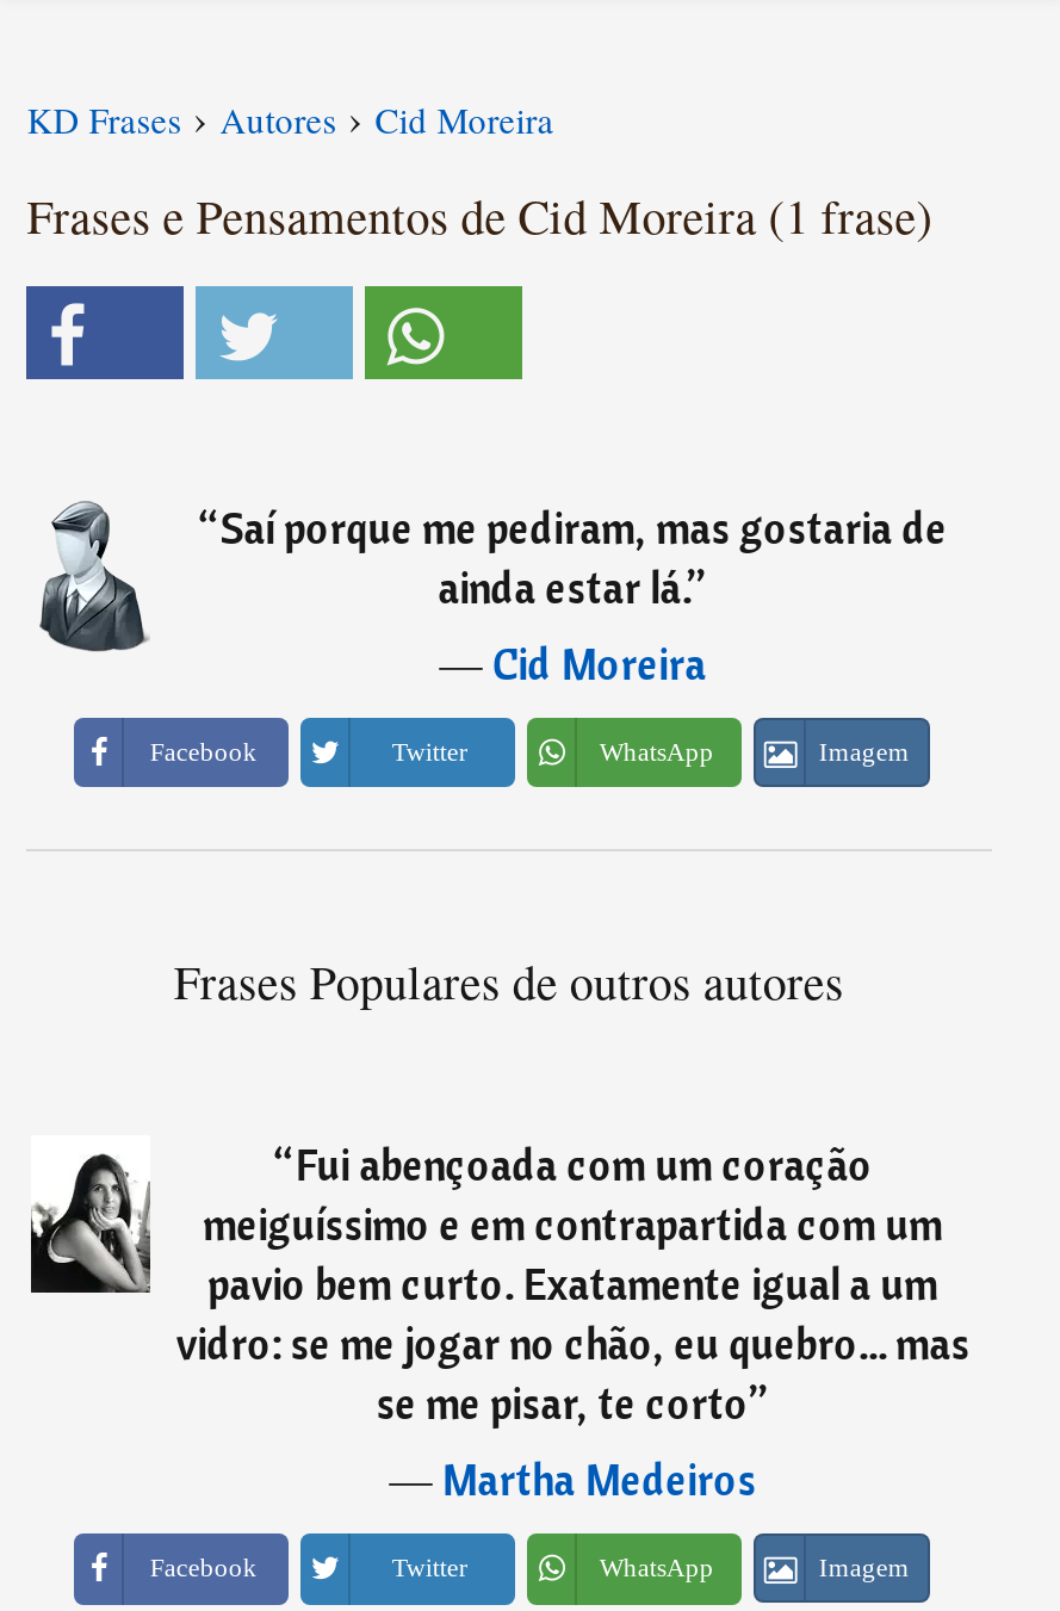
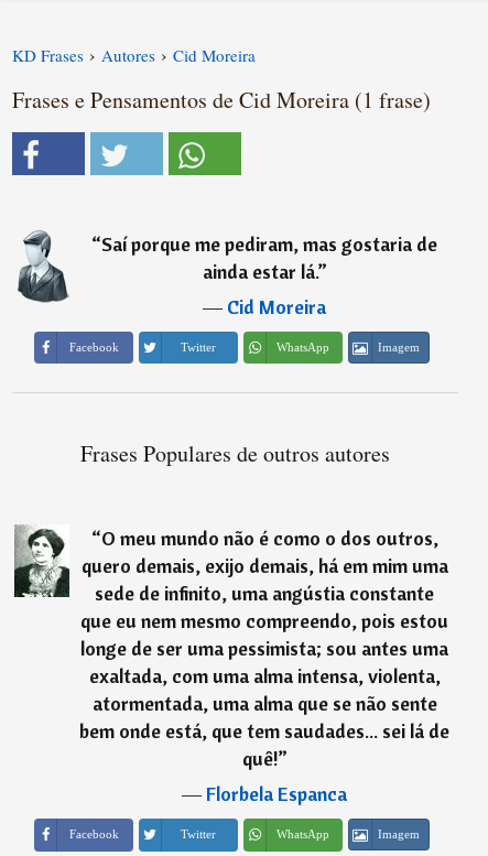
- [image]
- “Fui abençoada com um coração
- meiguíssimo e em contrapartida com um
- pavio bem curto. Exatamente igual a um
- vidro: se me jogar no chão, eu quebro... mas
- se me pisar, te corto”
- ― Martha Medeiros
+ [image]
+ “O meu mundo não é como o dos outros,
+ quero demais, exijo demais, há em mim uma
+ sede de infinito, uma angústia constante
+ que eu nem mesmo compreendo, pois estou
+ longe de ser uma pessimista; sou antes uma
+ exaltada, com uma alma intensa, violenta,
+ atormentada, uma alma que se não sente
+ bem onde está, que tem saudades... sei lá de
+ quê!”
+ ― Florbela Espanca
